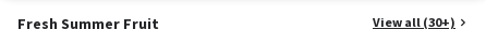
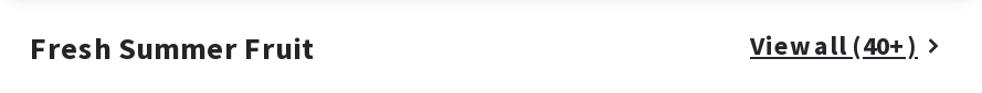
- View all (30+)
+ View all (40+)
